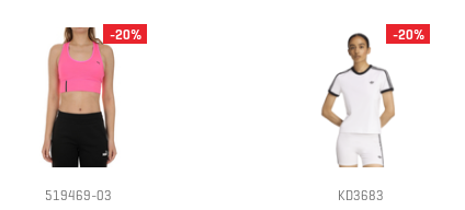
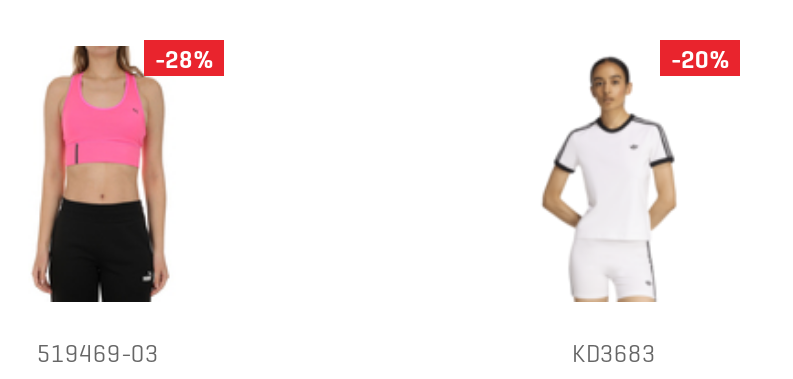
- -20%
+ -28%
